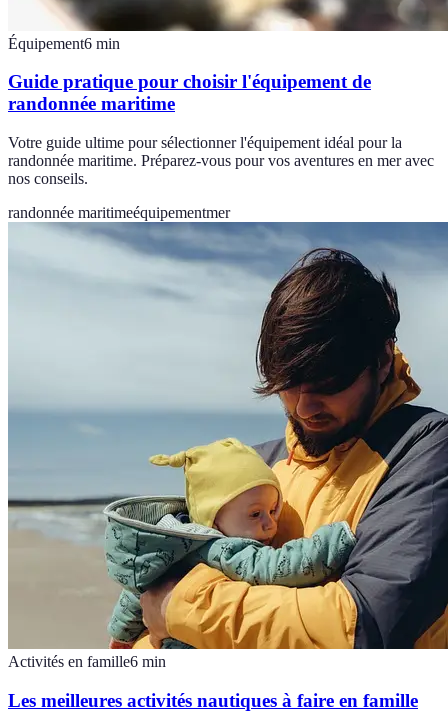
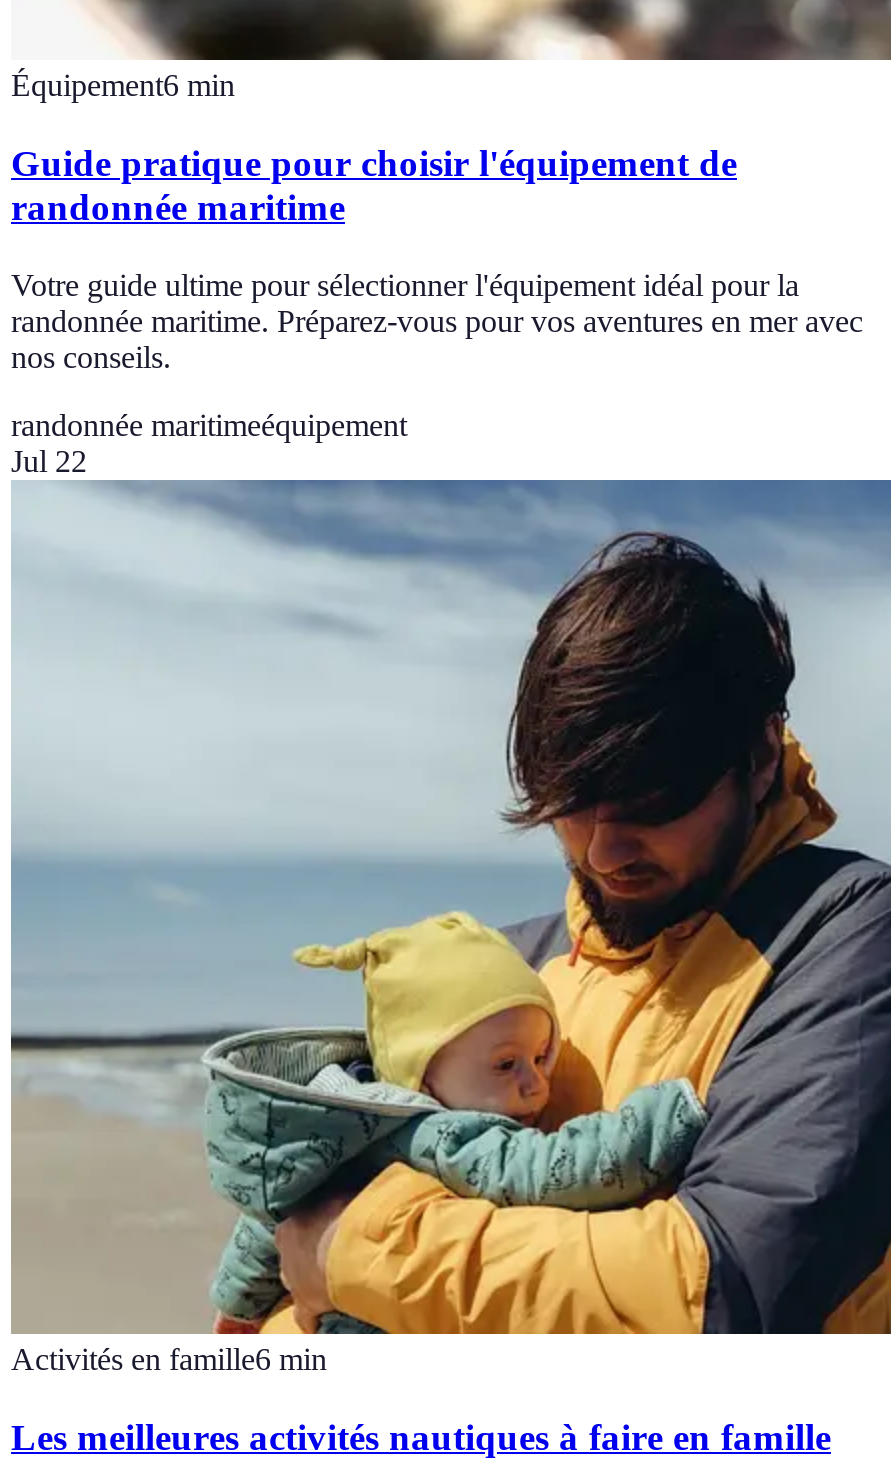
- randonnée maritimeéquipementmer
+ randonnée maritimeéquipement
+ Jul 22
